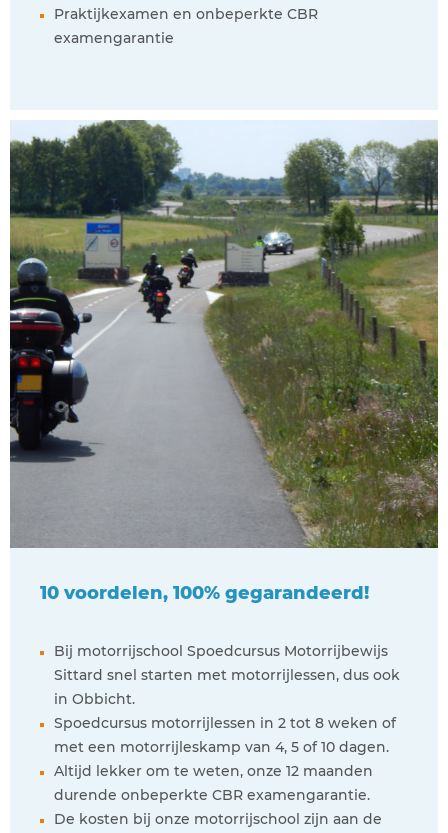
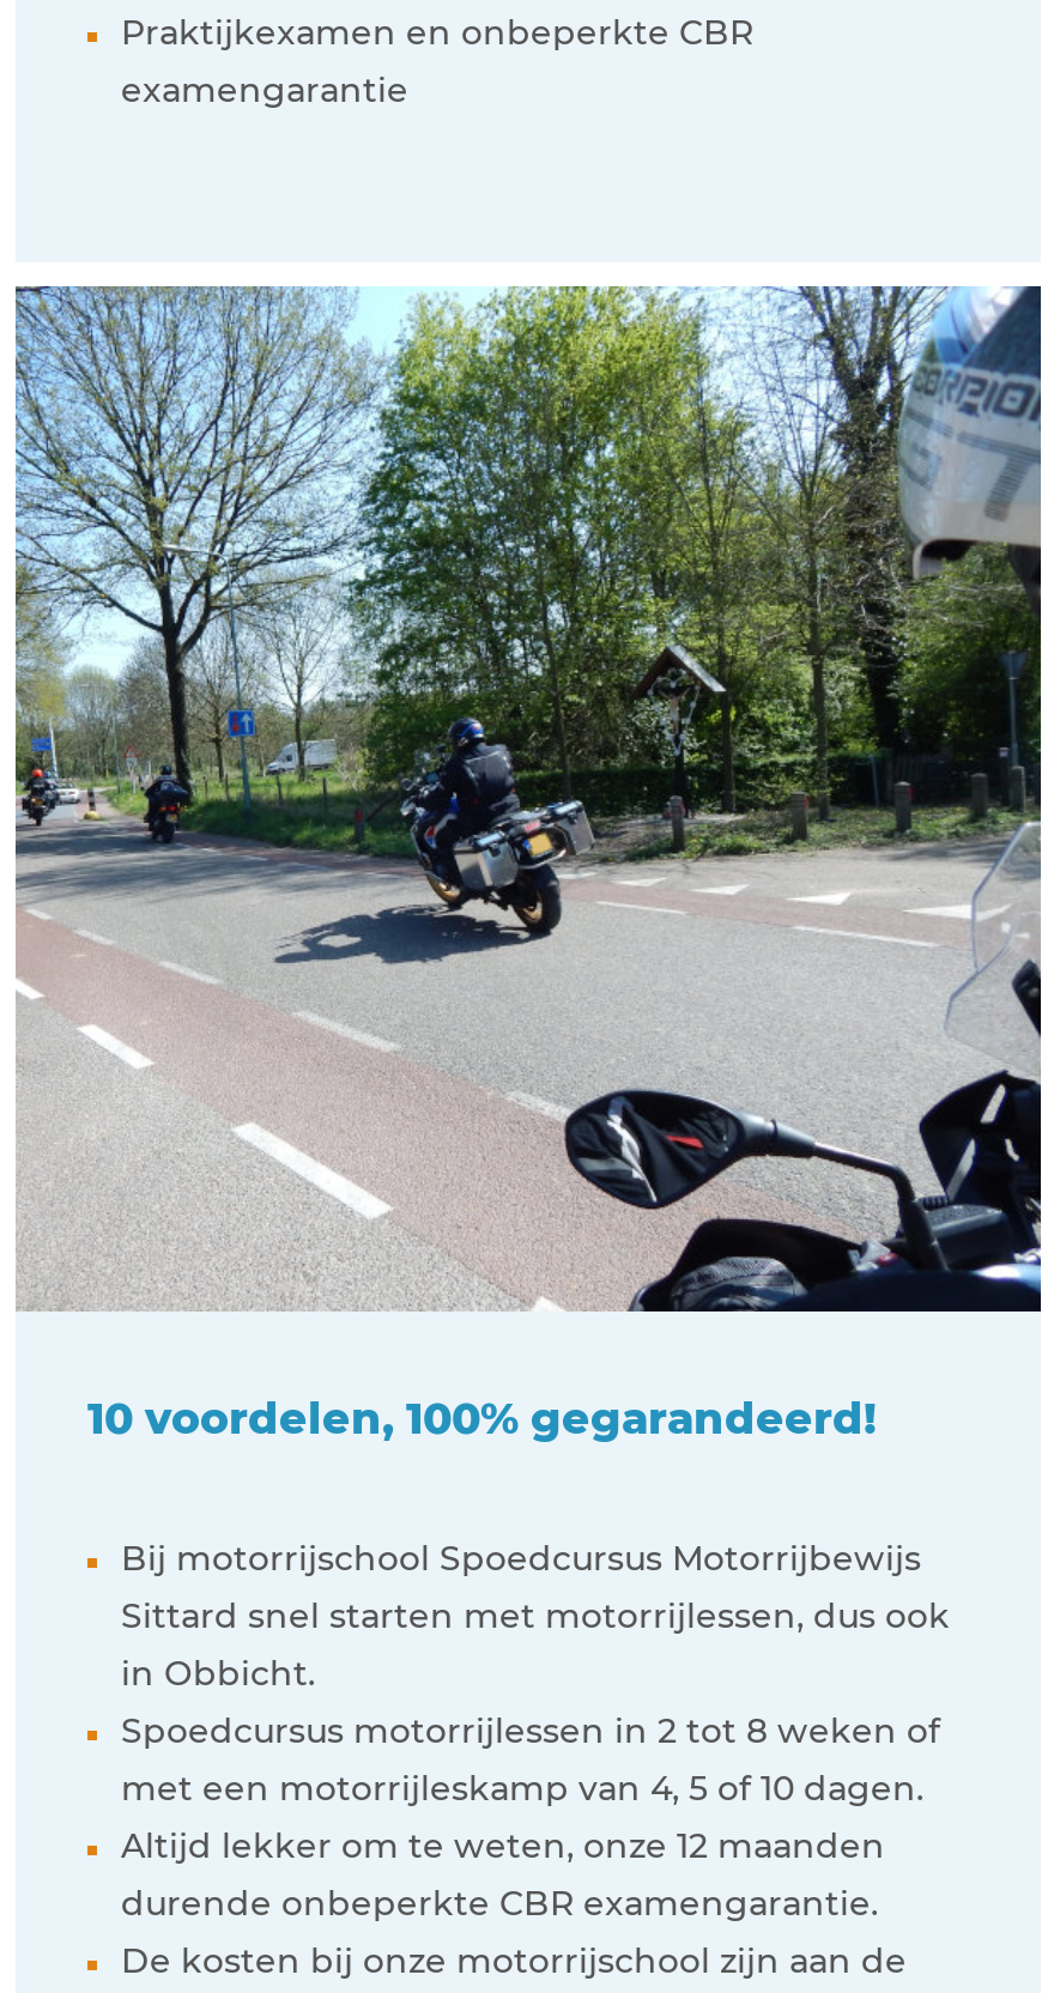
- [image]
+ [image]
